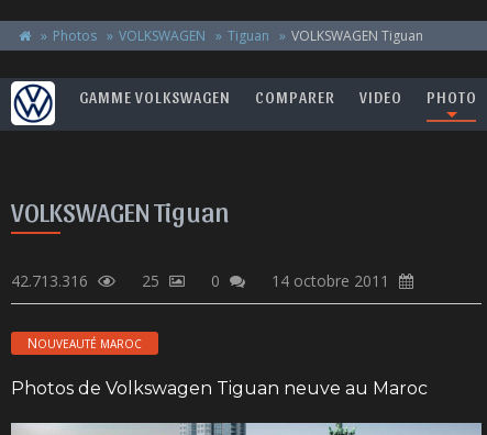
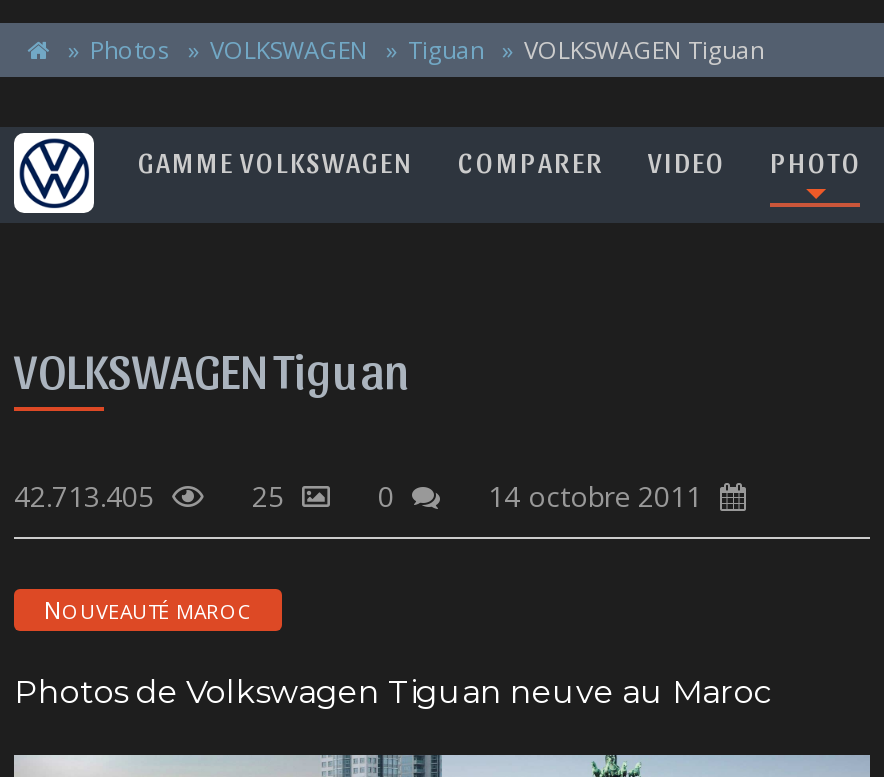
- 42.713.316
+ 42.713.405
